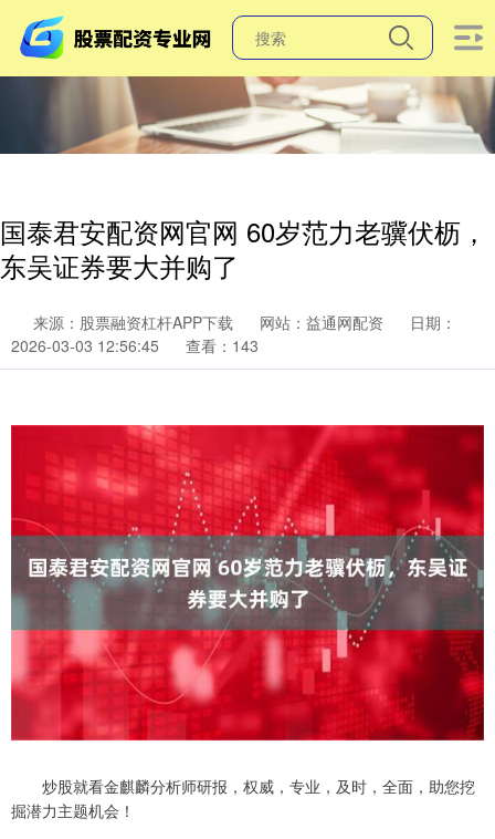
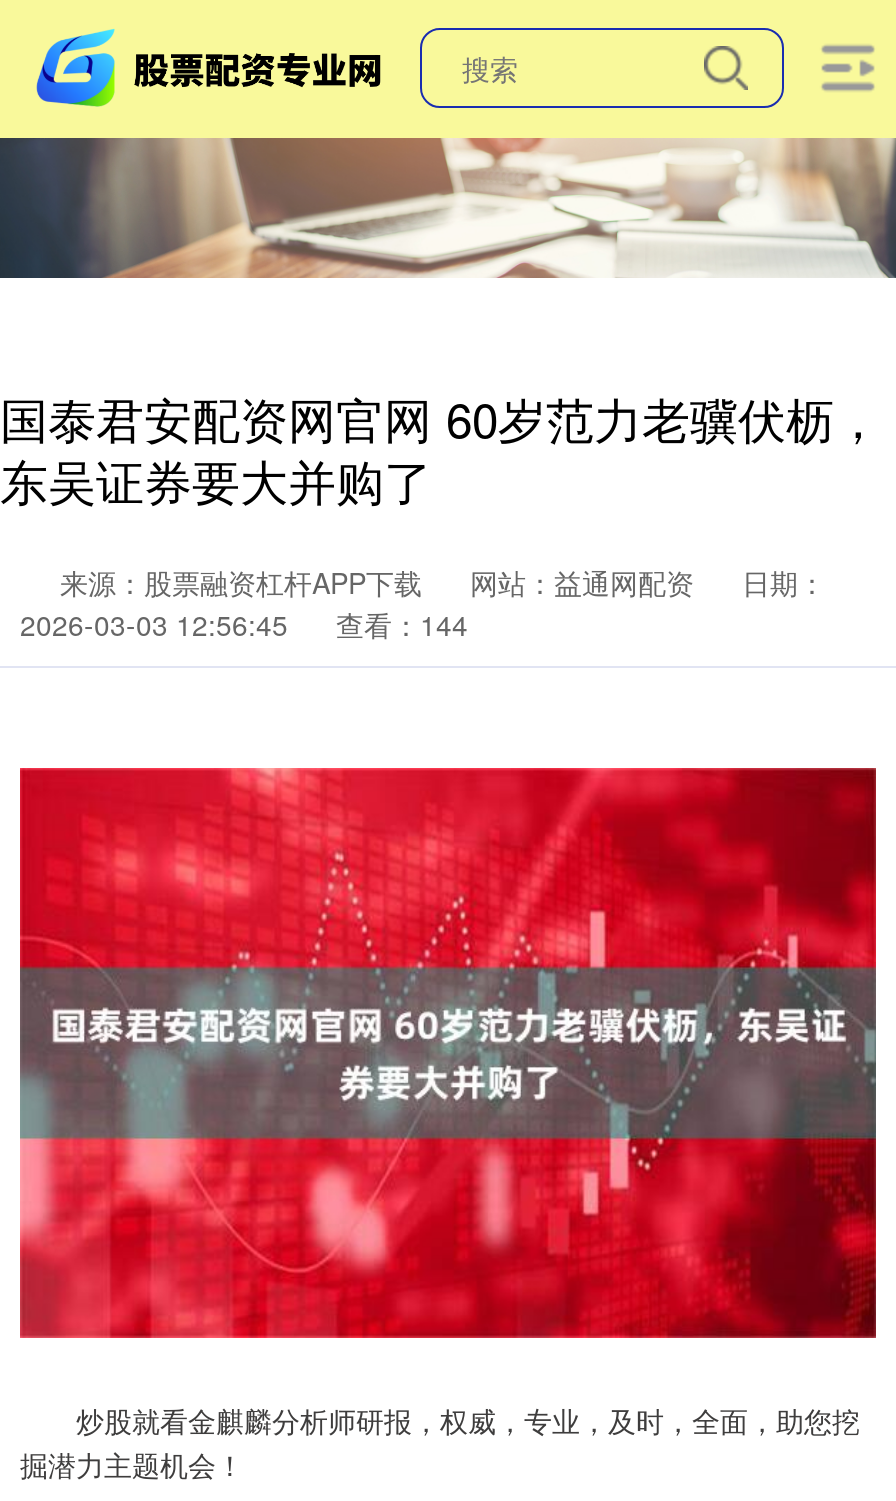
- 2026-03-03 12:56:45 查看：143
+ 2026-03-03 12:56:45 查看：144
